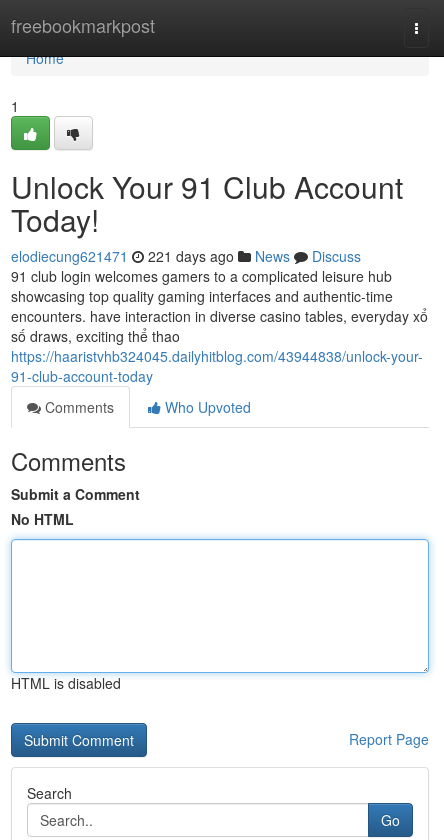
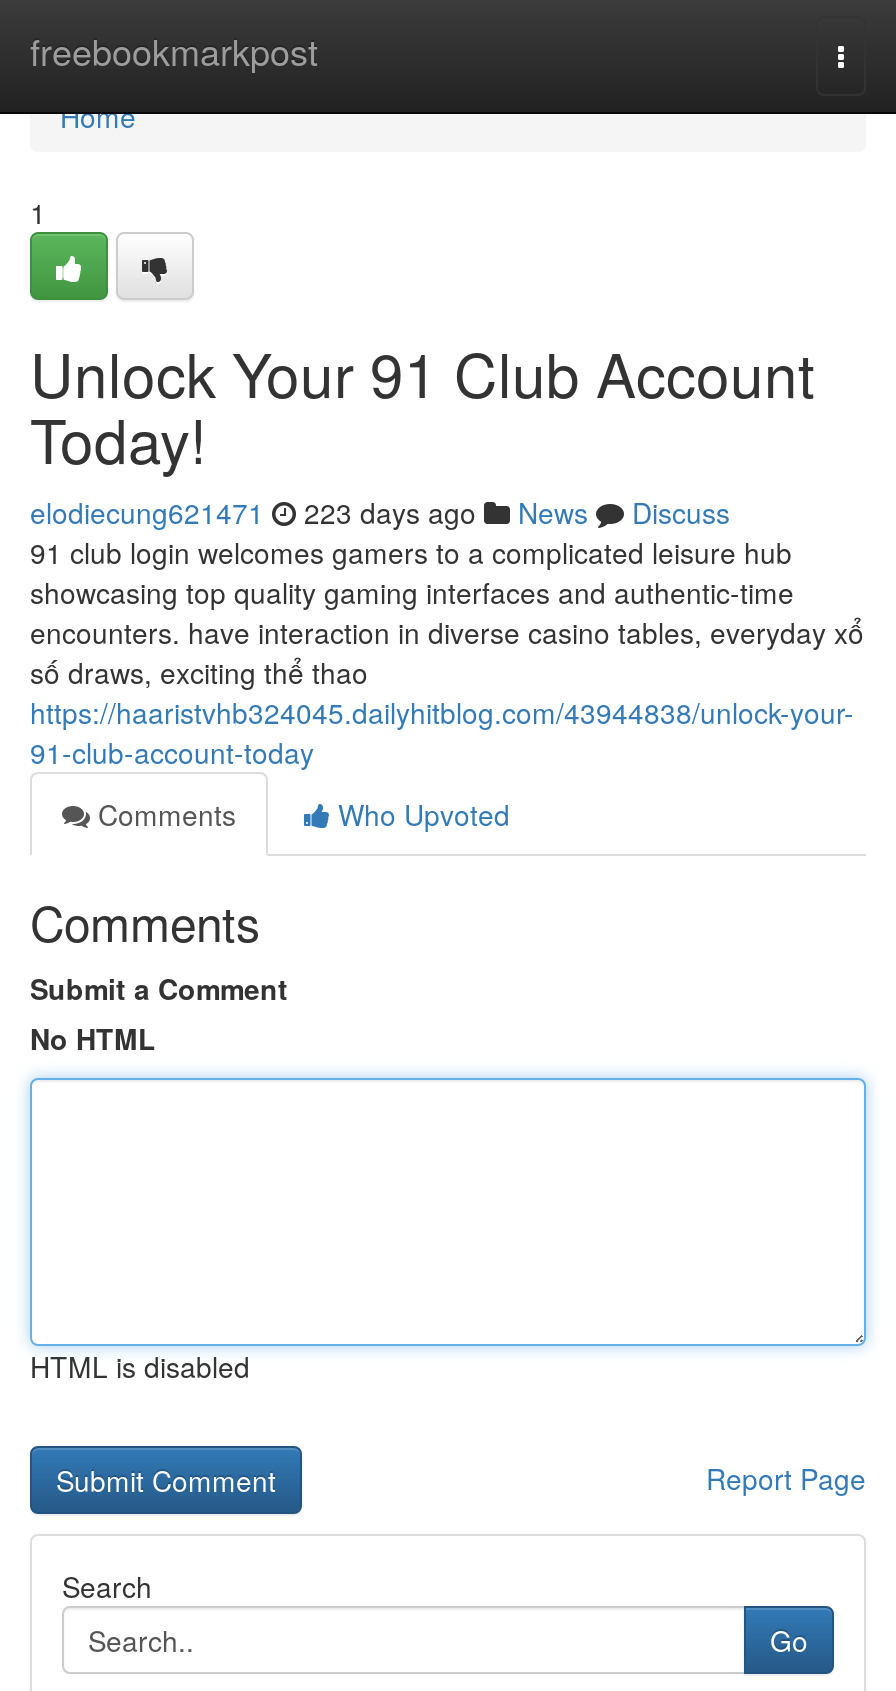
- elodiecung621471 221 days ago News Discuss
+ elodiecung621471 223 days ago News Discuss
